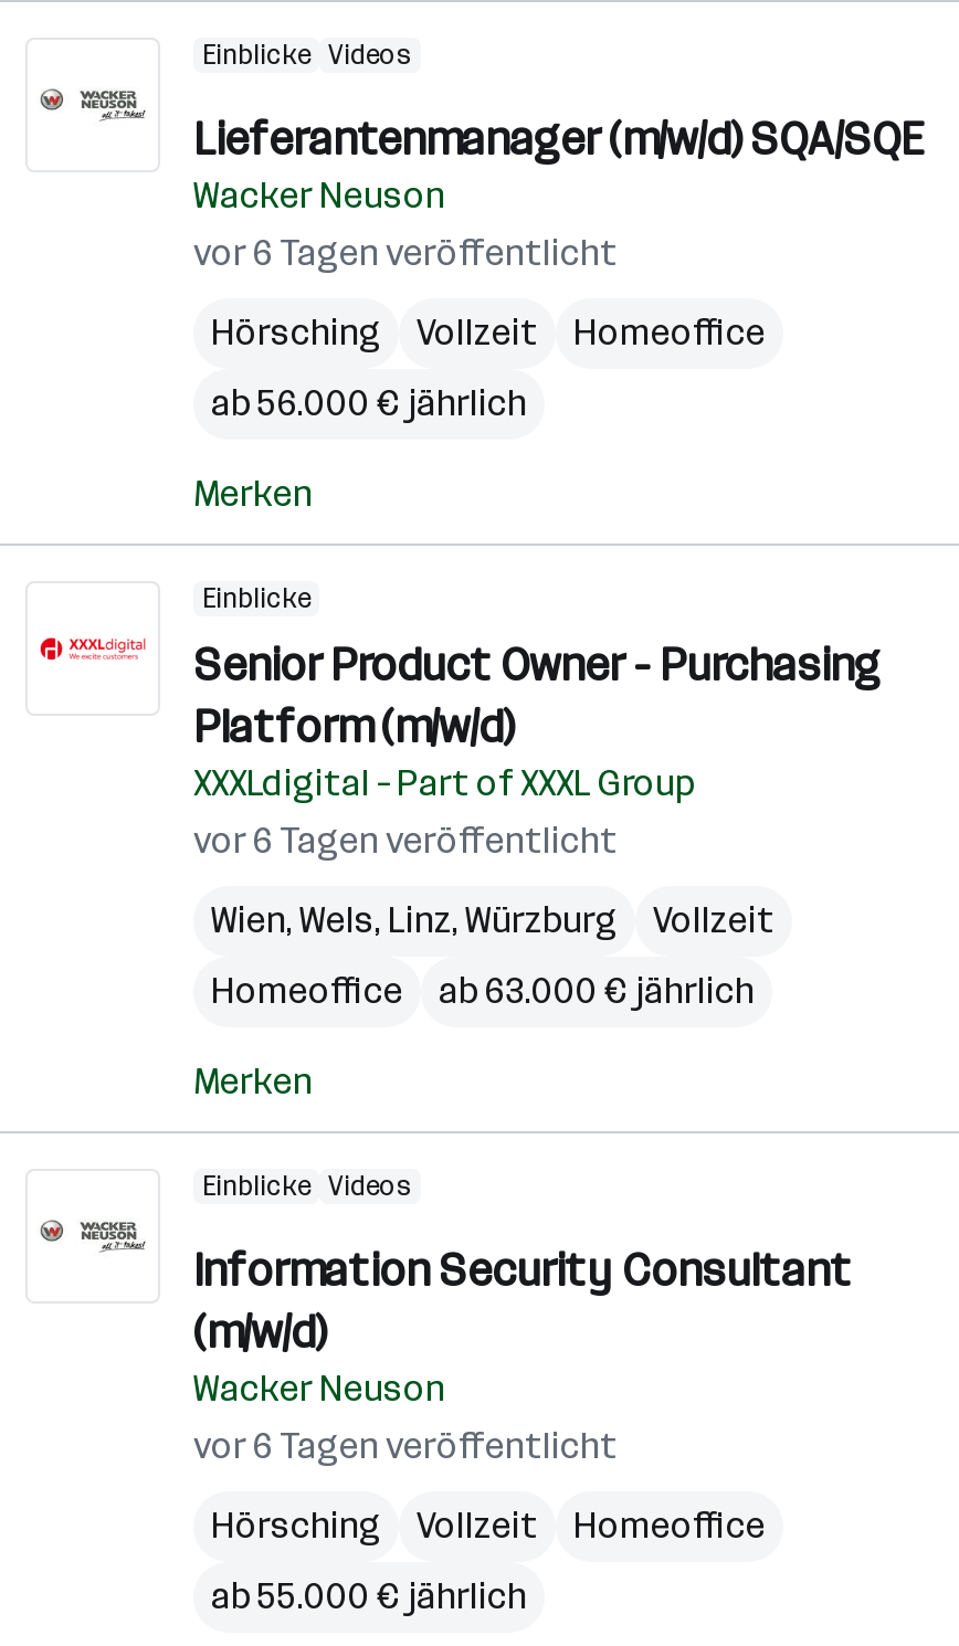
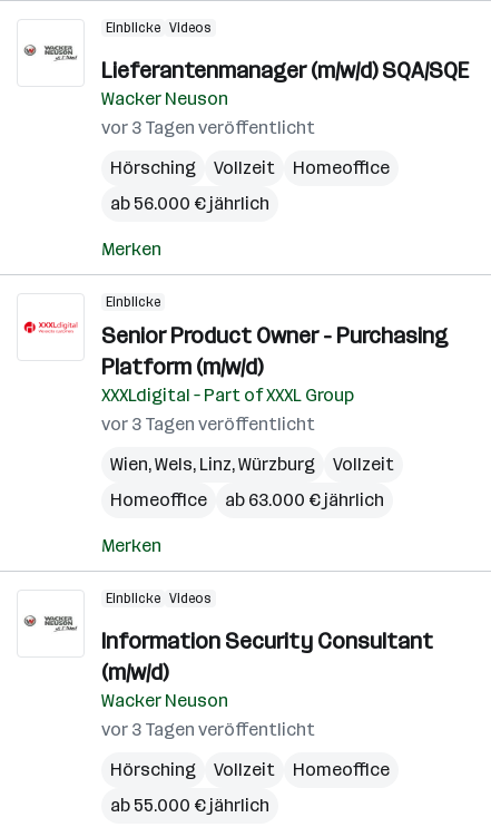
- vor 6 Tagen veröffentlicht
+ vor 3 Tagen veröffentlicht

- vor 6 Tagen veröffentlicht
+ vor 3 Tagen veröffentlicht

- vor 6 Tagen veröffentlicht
+ vor 3 Tagen veröffentlicht
